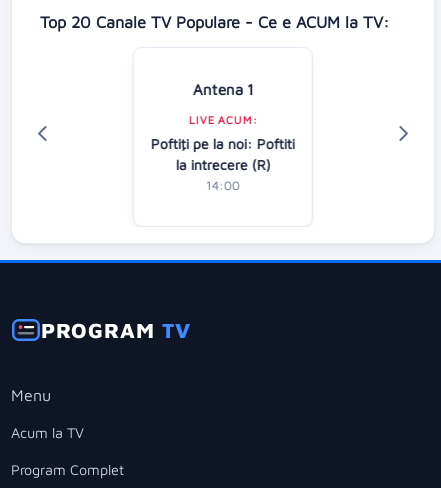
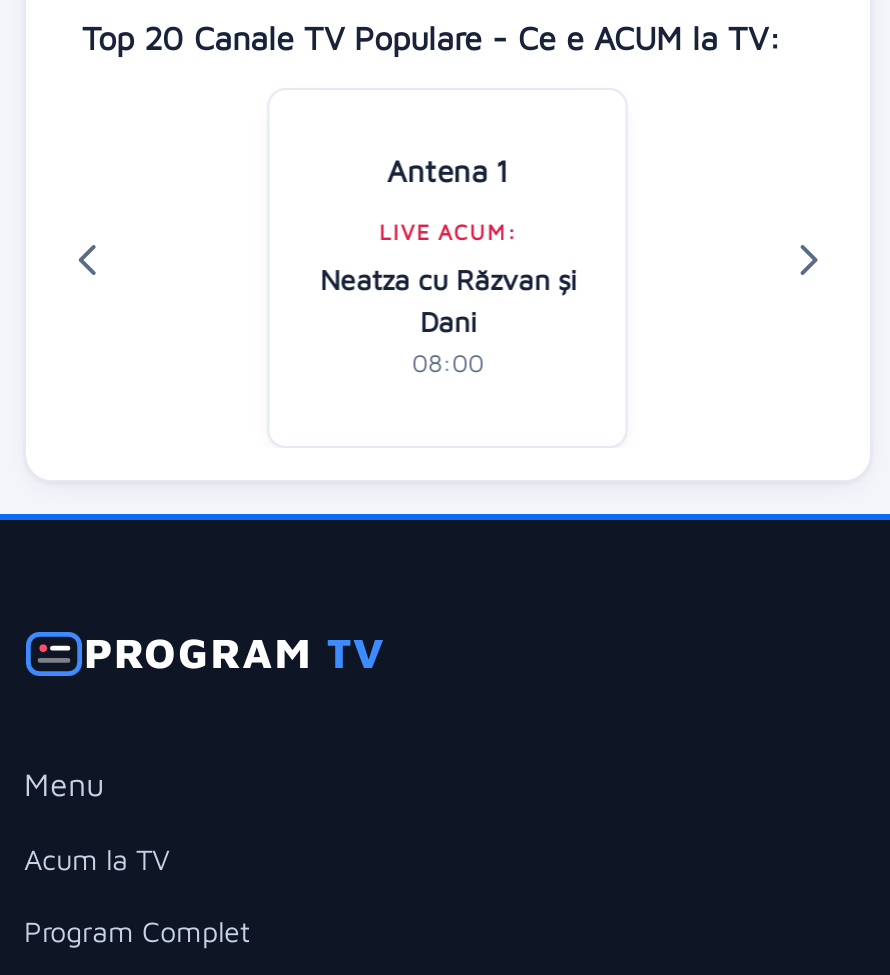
- Poftiţi pe la noi: Poftiti
- la intrecere (R)
- 14:00
+ Neatza cu Răzvan şi
+ Dani
+ 08:00
